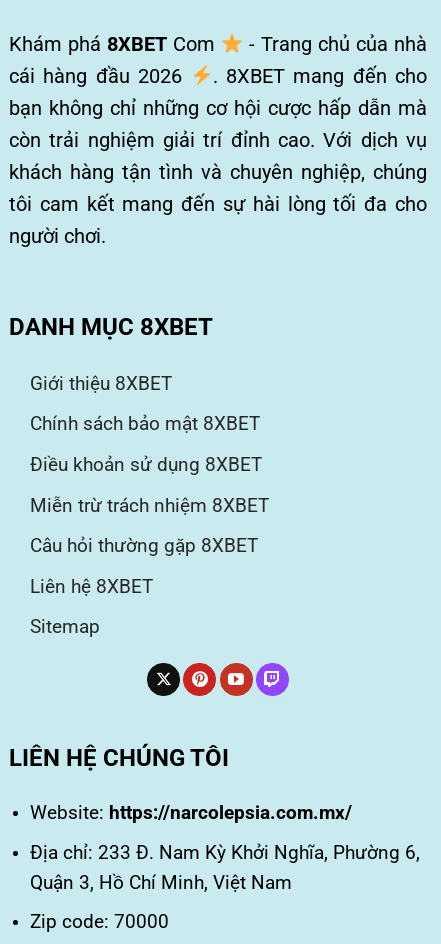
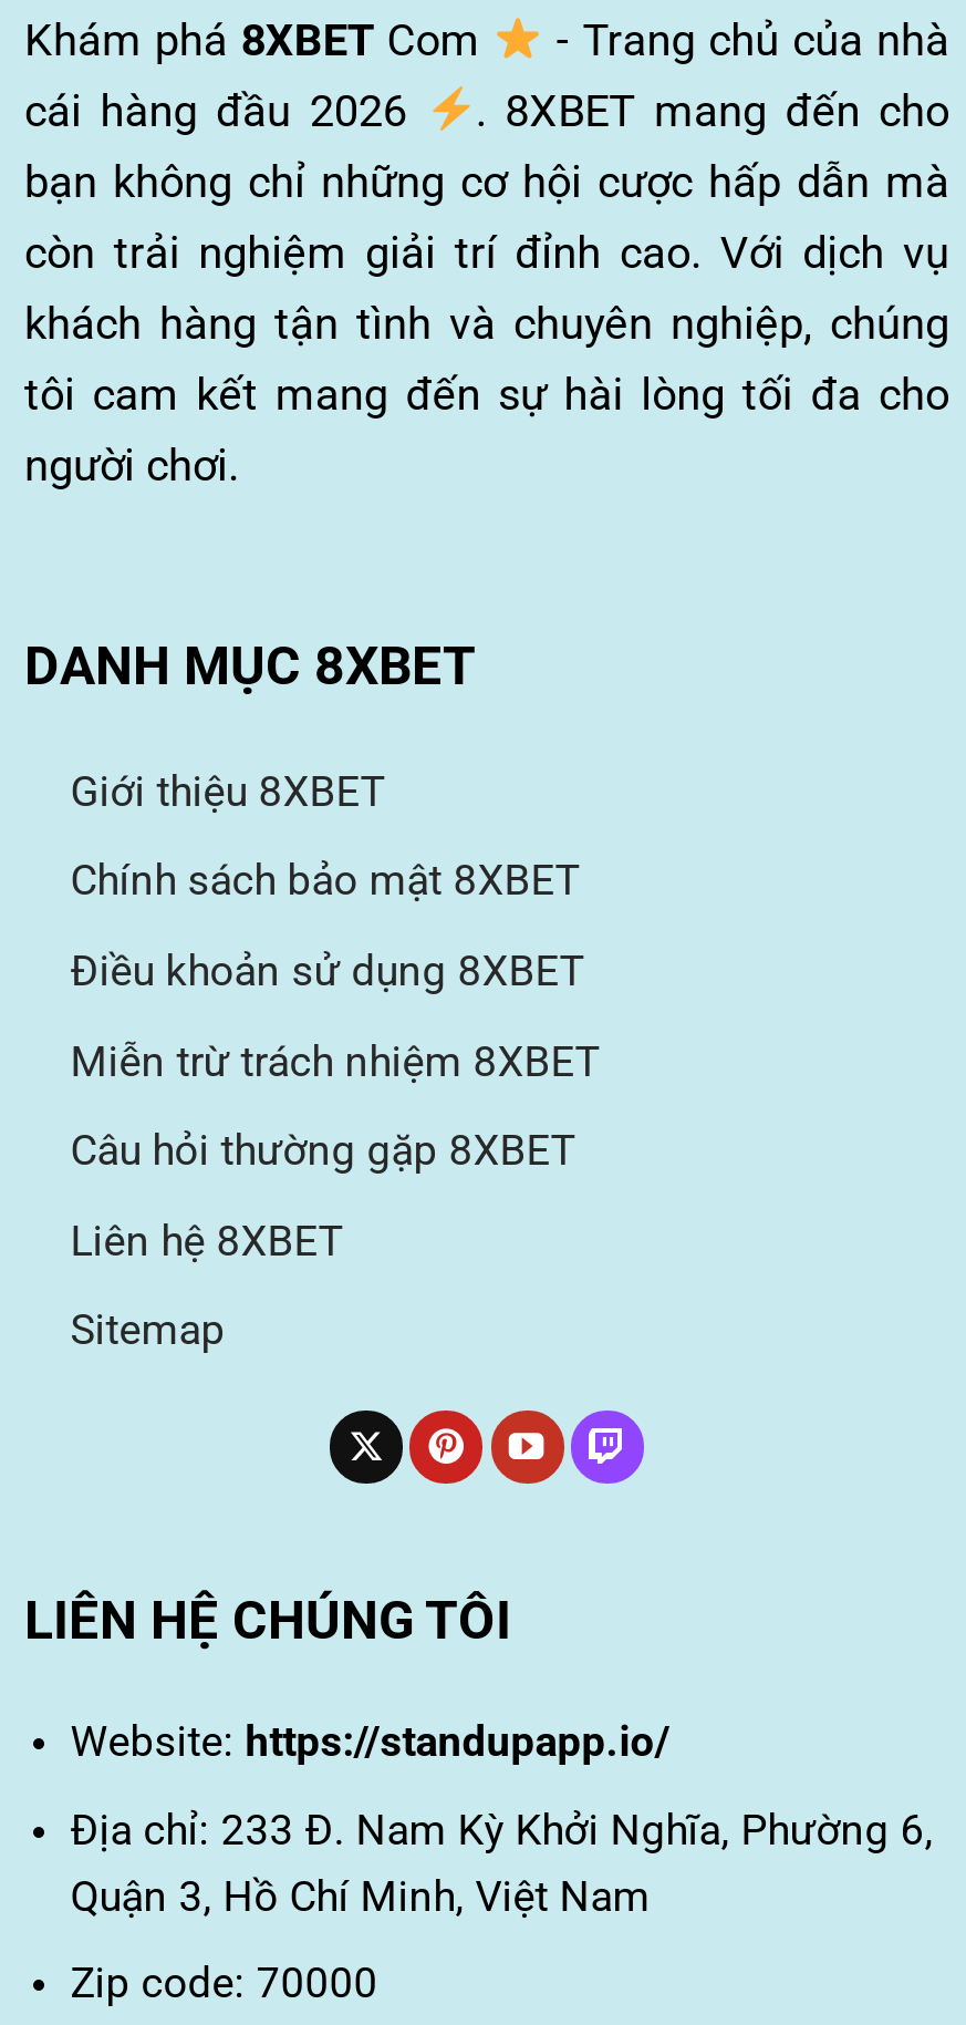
- Website: https://narcolepsia.com.mx/
+ Website: https://standupapp.io/
